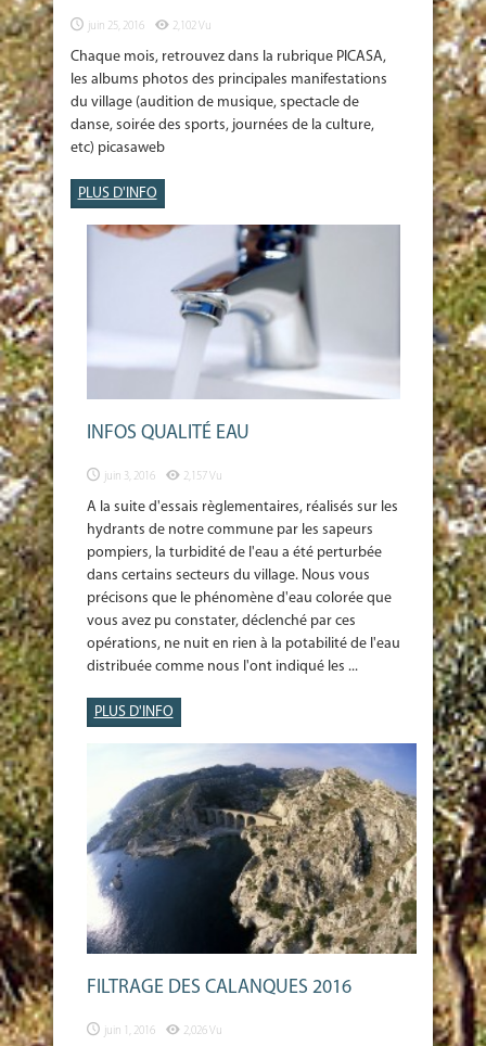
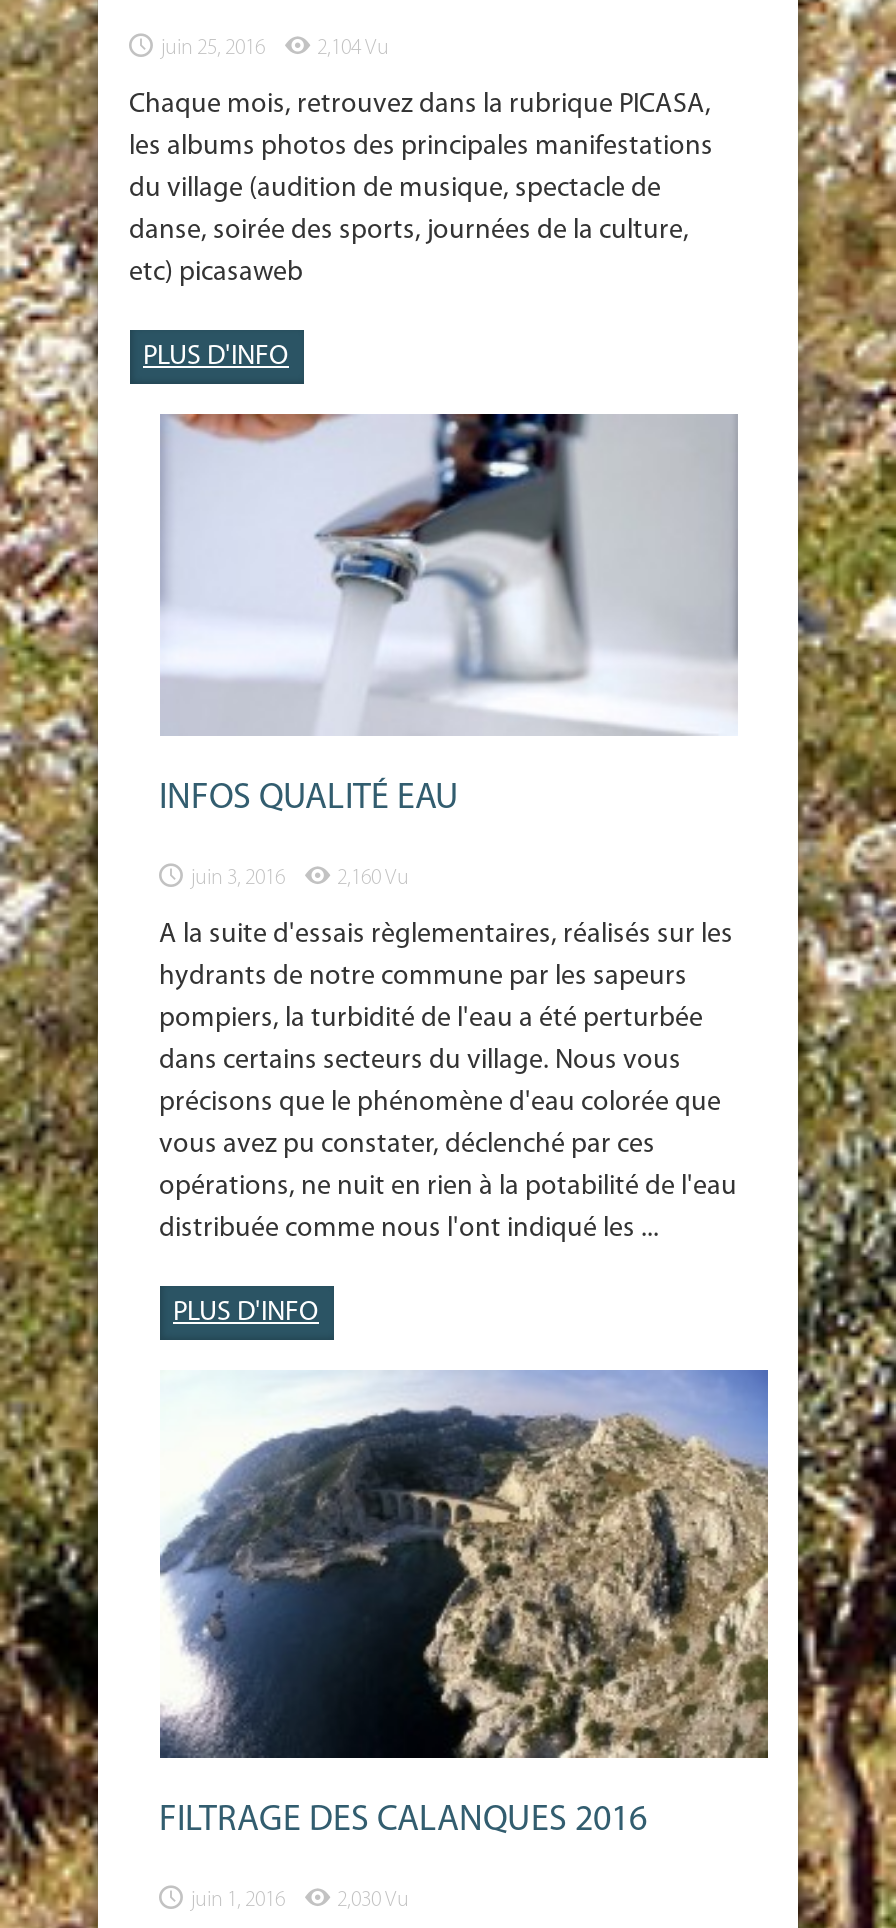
- 2,102 Vu
+ 2,104 Vu

- 2,157 Vu
+ 2,160 Vu

- 2,026 Vu
+ 2,030 Vu
